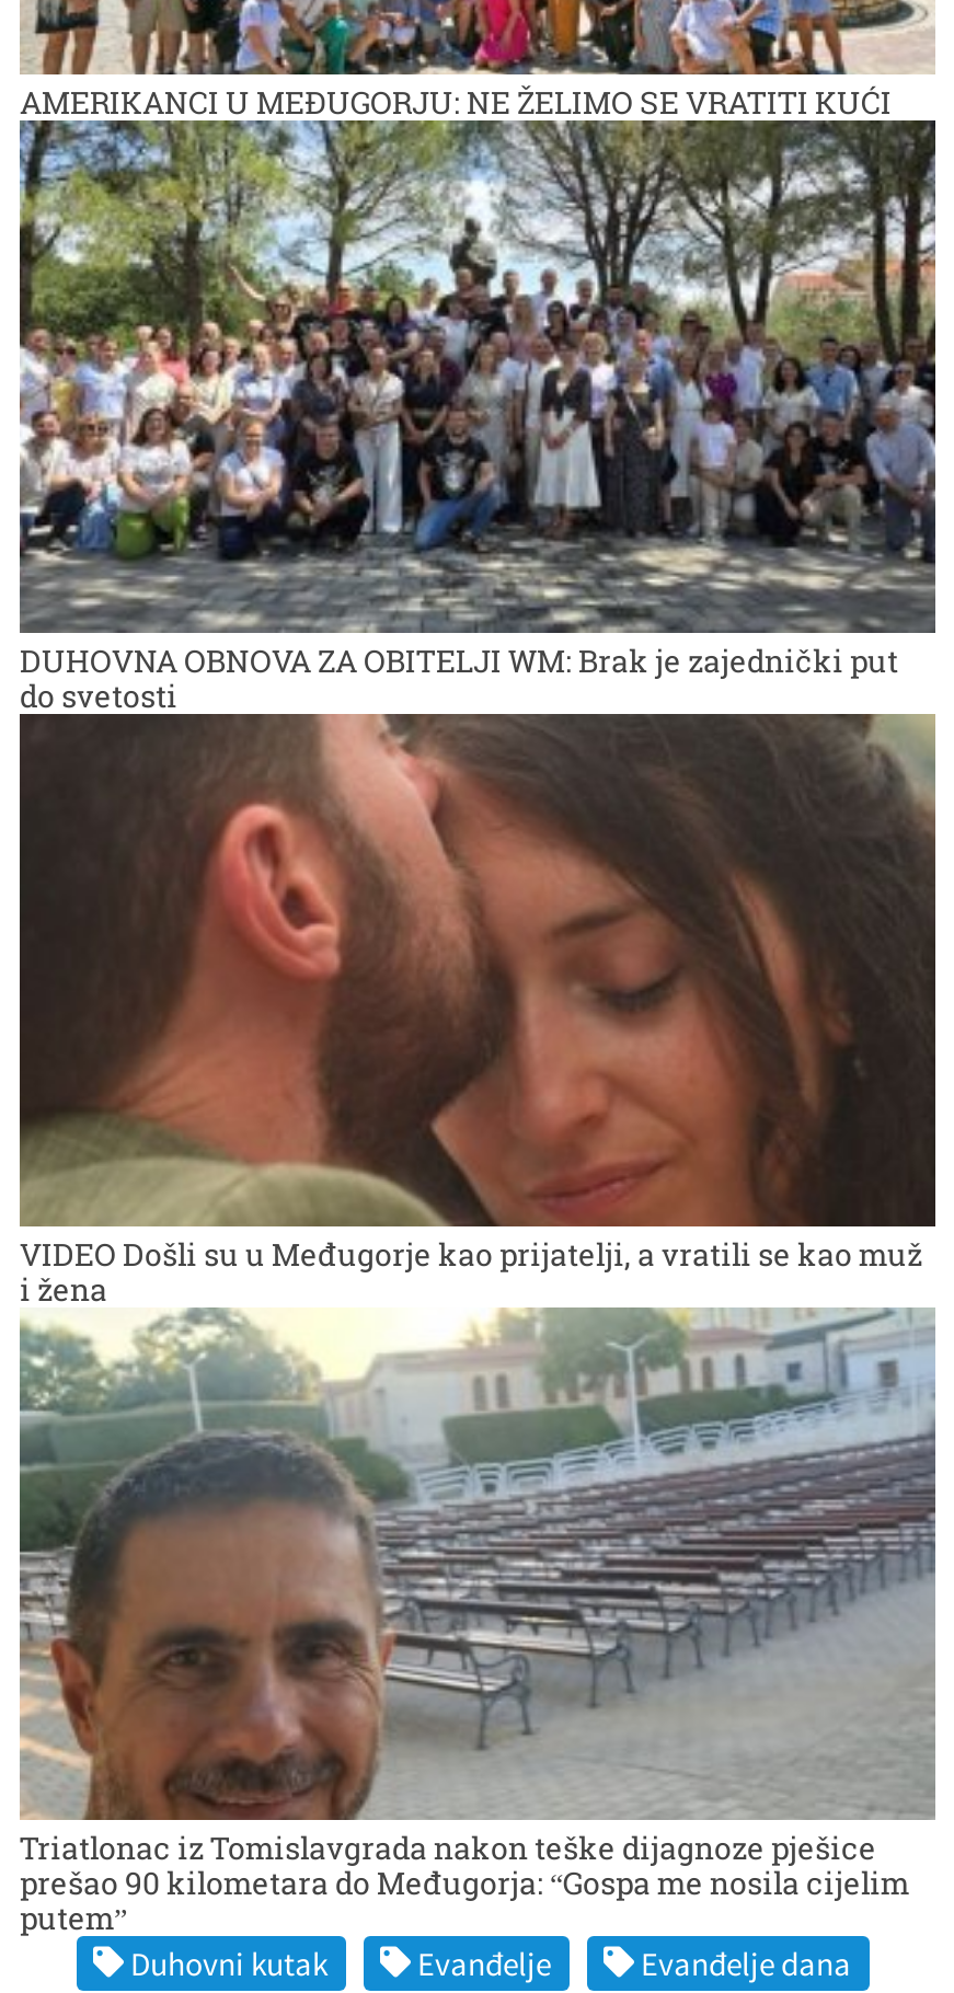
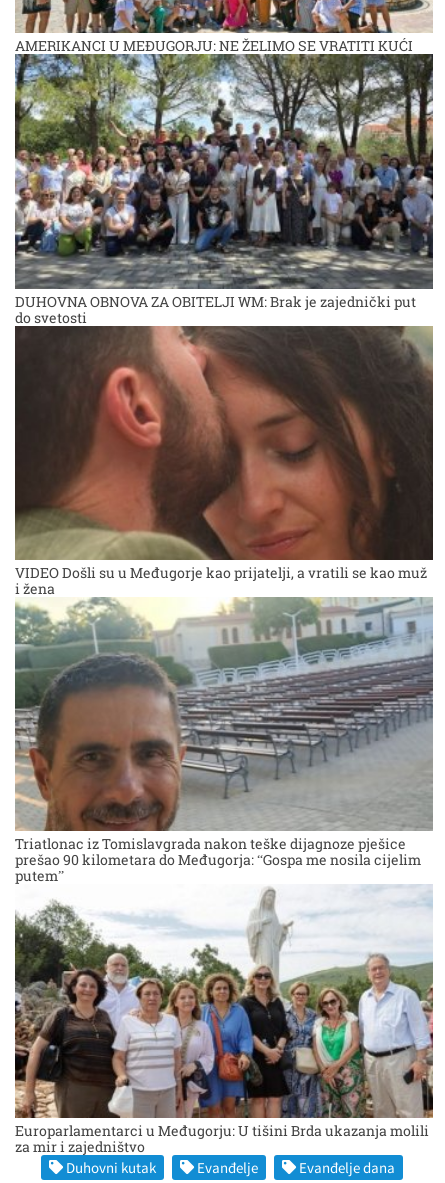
+ [image]
+ Europarlamentarci u Međugorju: U tišini Brda ukazanja molili
+ za mir i zajedništvo
